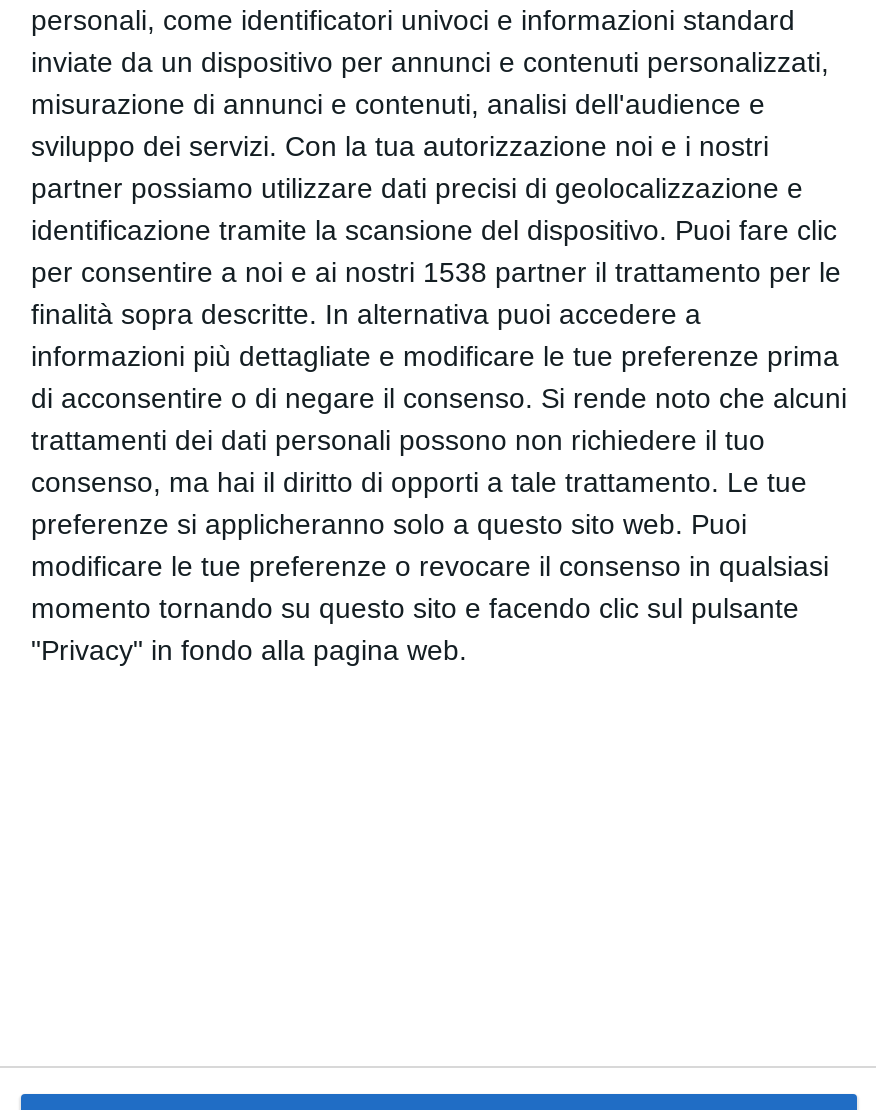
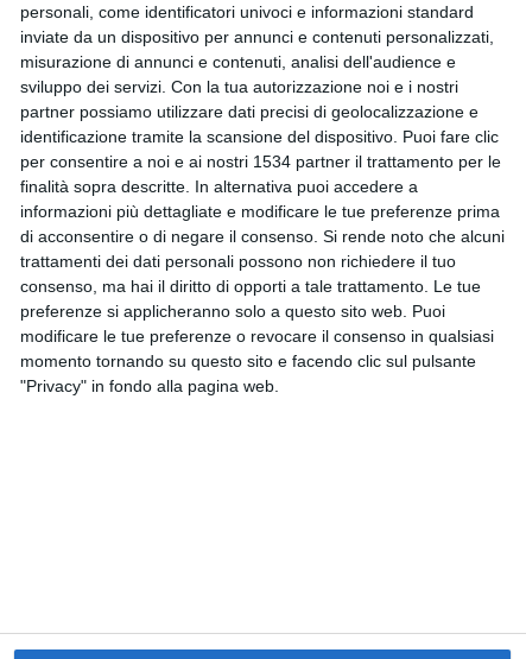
- per consentire a noi e ai nostri 1538 partner il trattamento per le
+ per consentire a noi e ai nostri 1534 partner il trattamento per le
